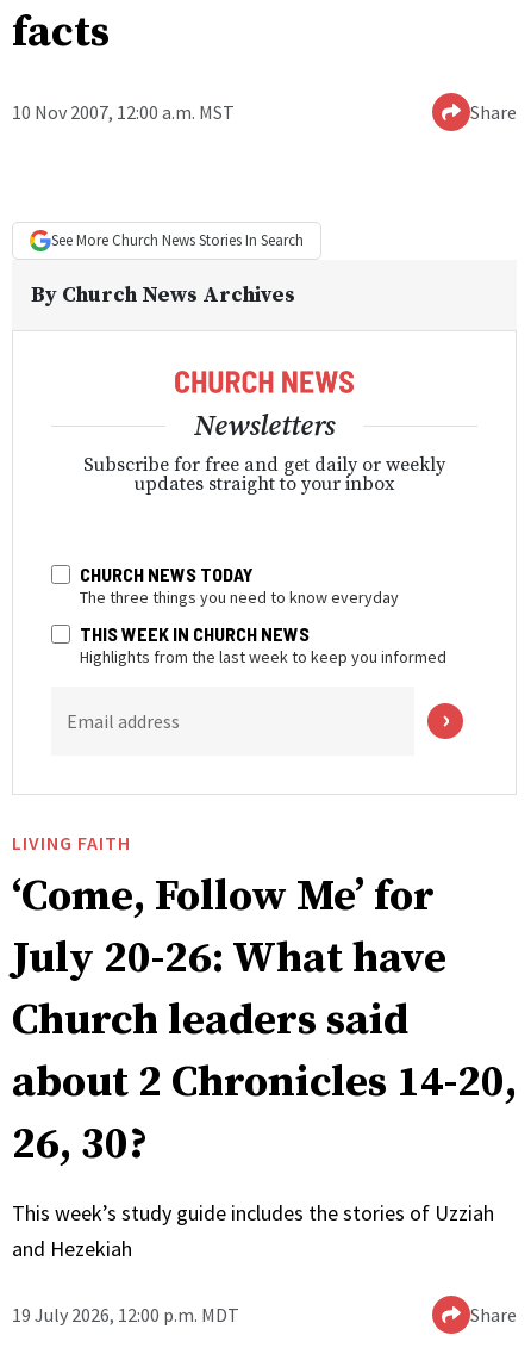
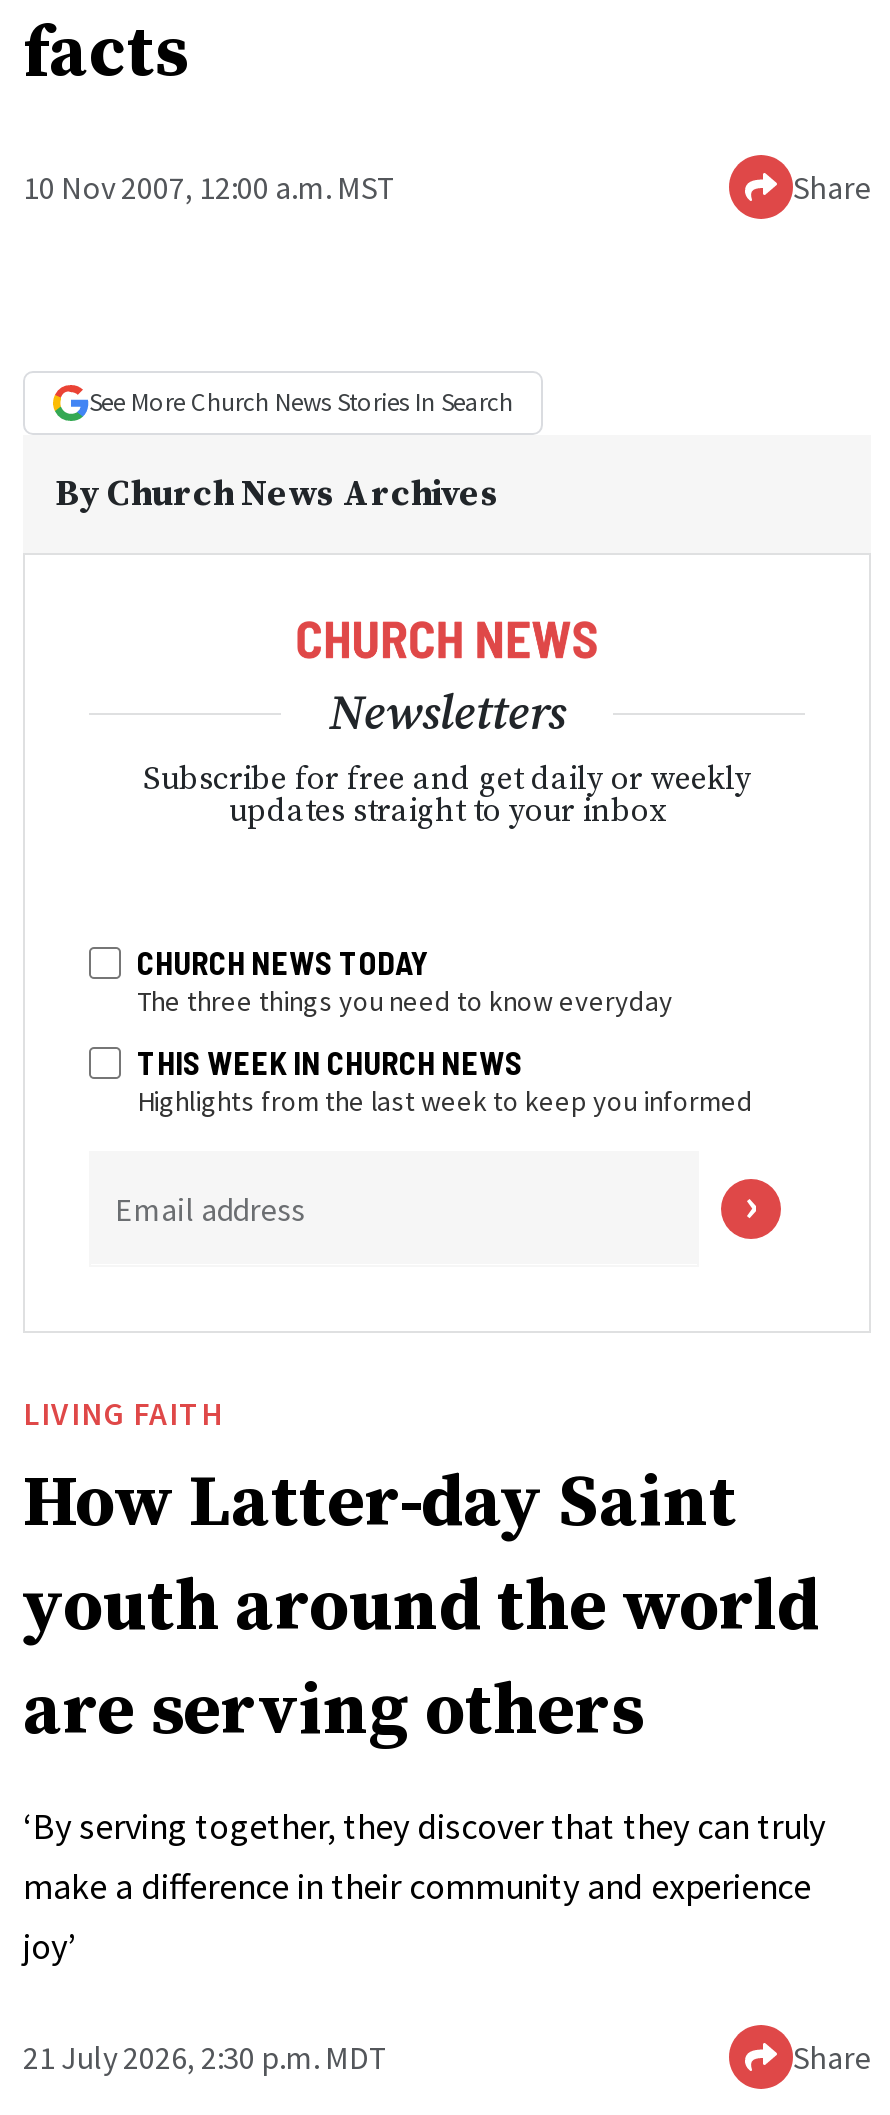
- ‘Come, Follow Me’ for
- July 20-26: What have
- Church leaders said
- about 2 Chronicles 14-20,
- 26, 30?
+ How Latter-day Saint
+ youth around the world
+ are serving others

- This week’s study guide includes the stories of Uzziah
- and Hezekiah
+ ‘By serving together, they discover that they can truly
+ make a difference in their community and experience
+ joy’

- 19 July 2026, 12:00 p.m. MDT
+ 21 July 2026, 2:30 p.m. MDT
